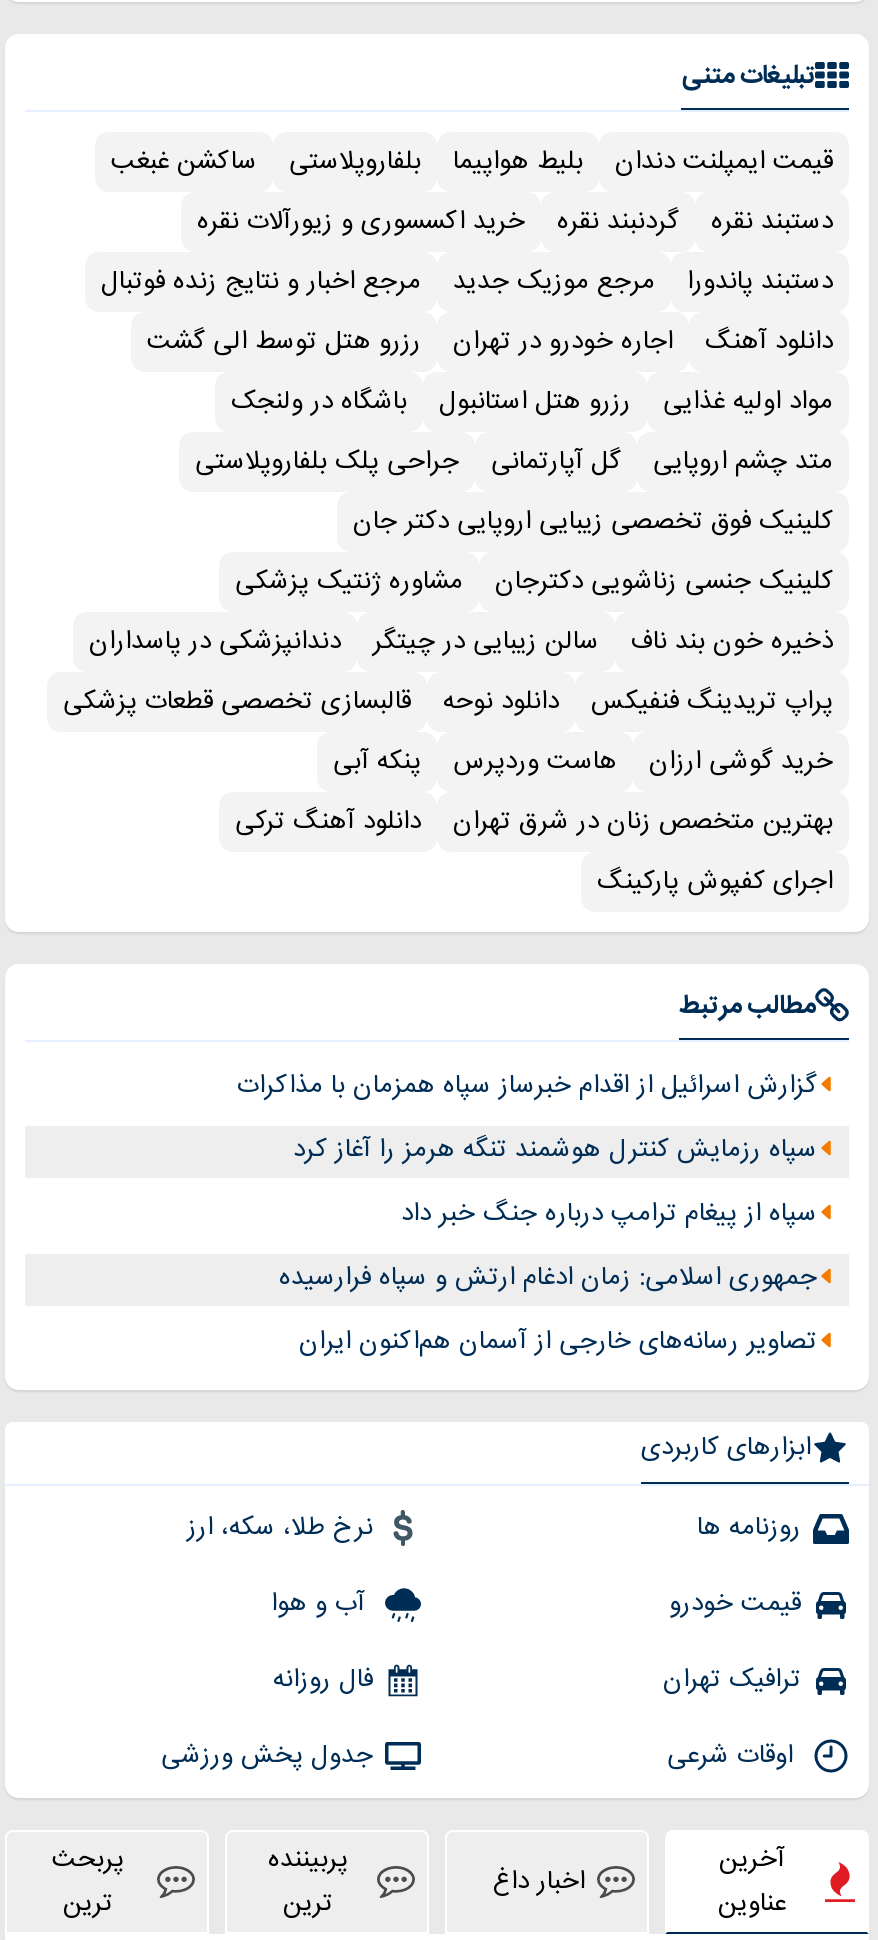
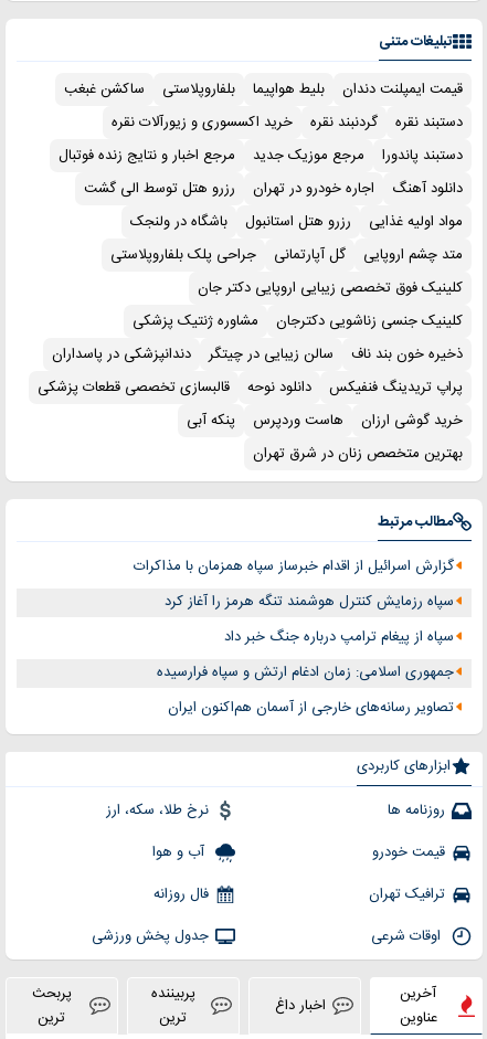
- دانلود آهنگ ترکی
- اجرای کفپوش پارکینگ
